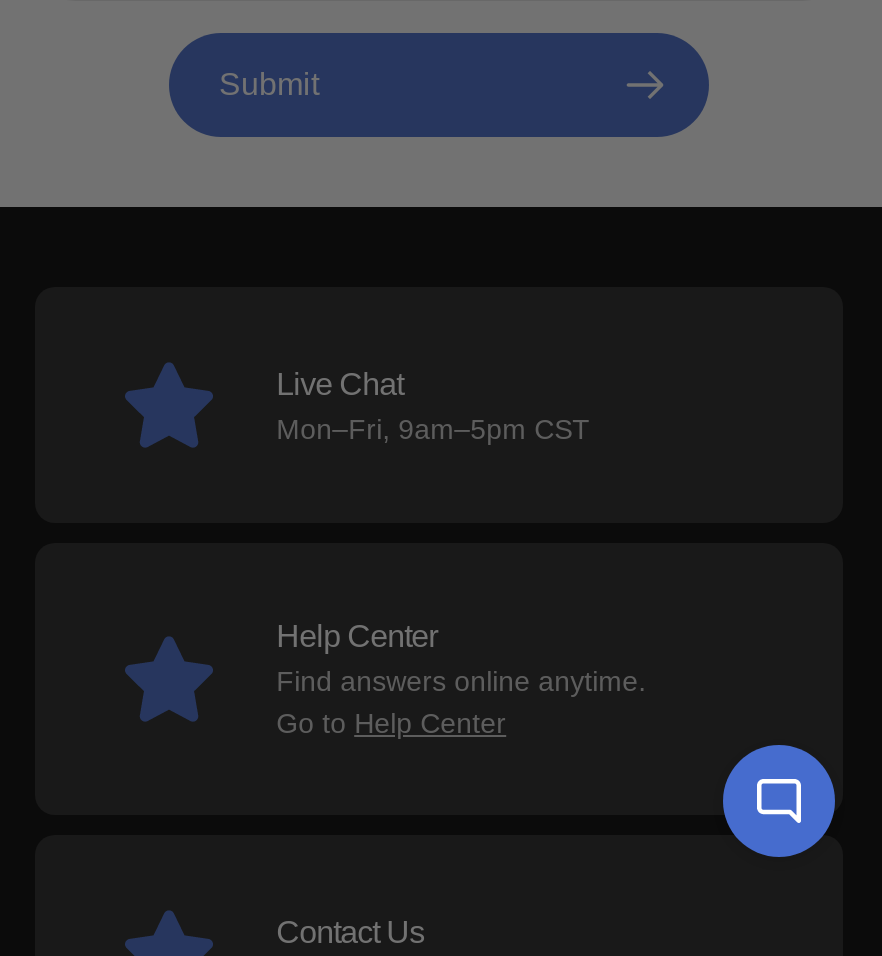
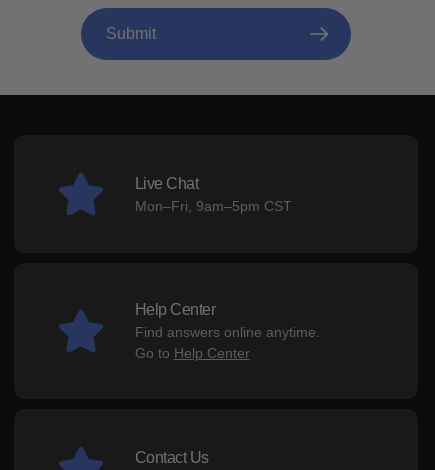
- [image]
